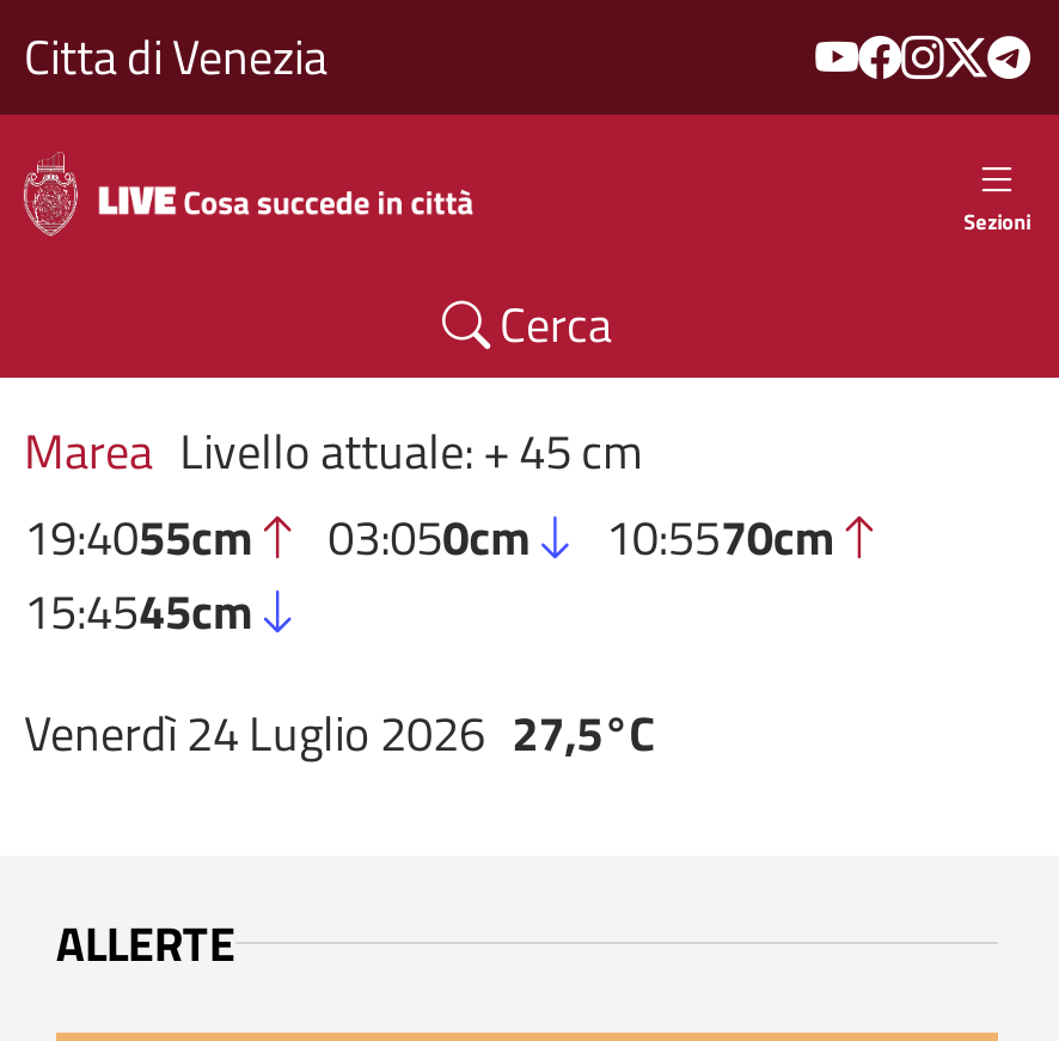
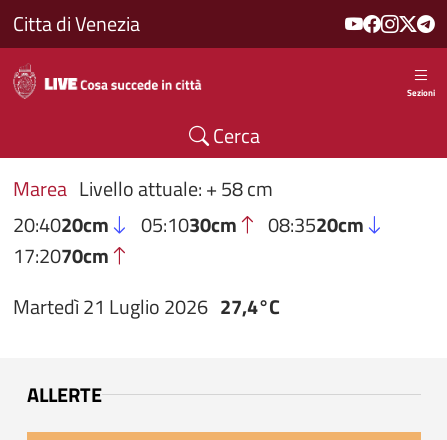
- Marea Livello attuale: + 45 cm
- 19:4055cm
- 03:050cm
- 10:5570cm
- 15:4545cm
+ Marea Livello attuale: + 58 cm
+ 20:4020cm
+ 05:1030cm
+ 08:3520cm
+ 17:2070cm

- Venerdì 24 Luglio 2026 27,5°C
+ Martedì 21 Luglio 2026 27,4°C
